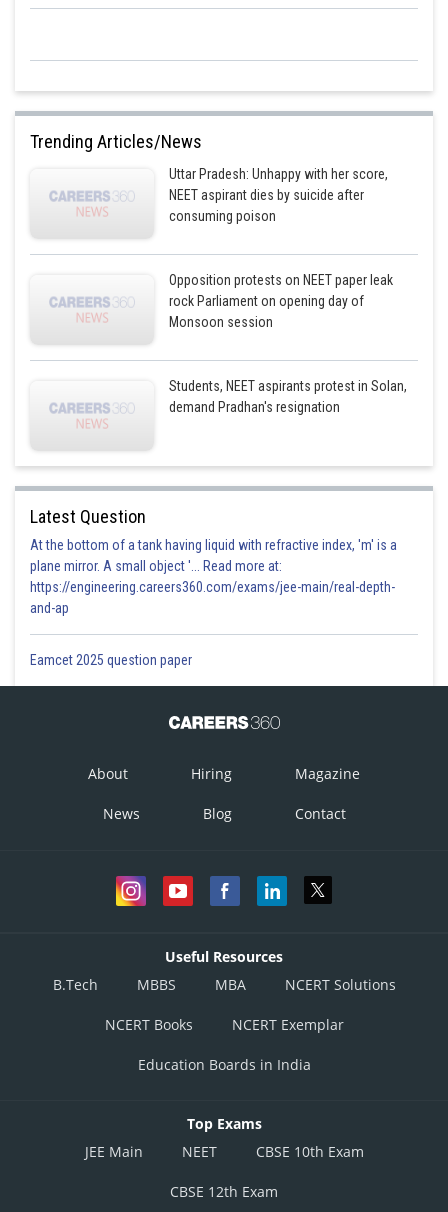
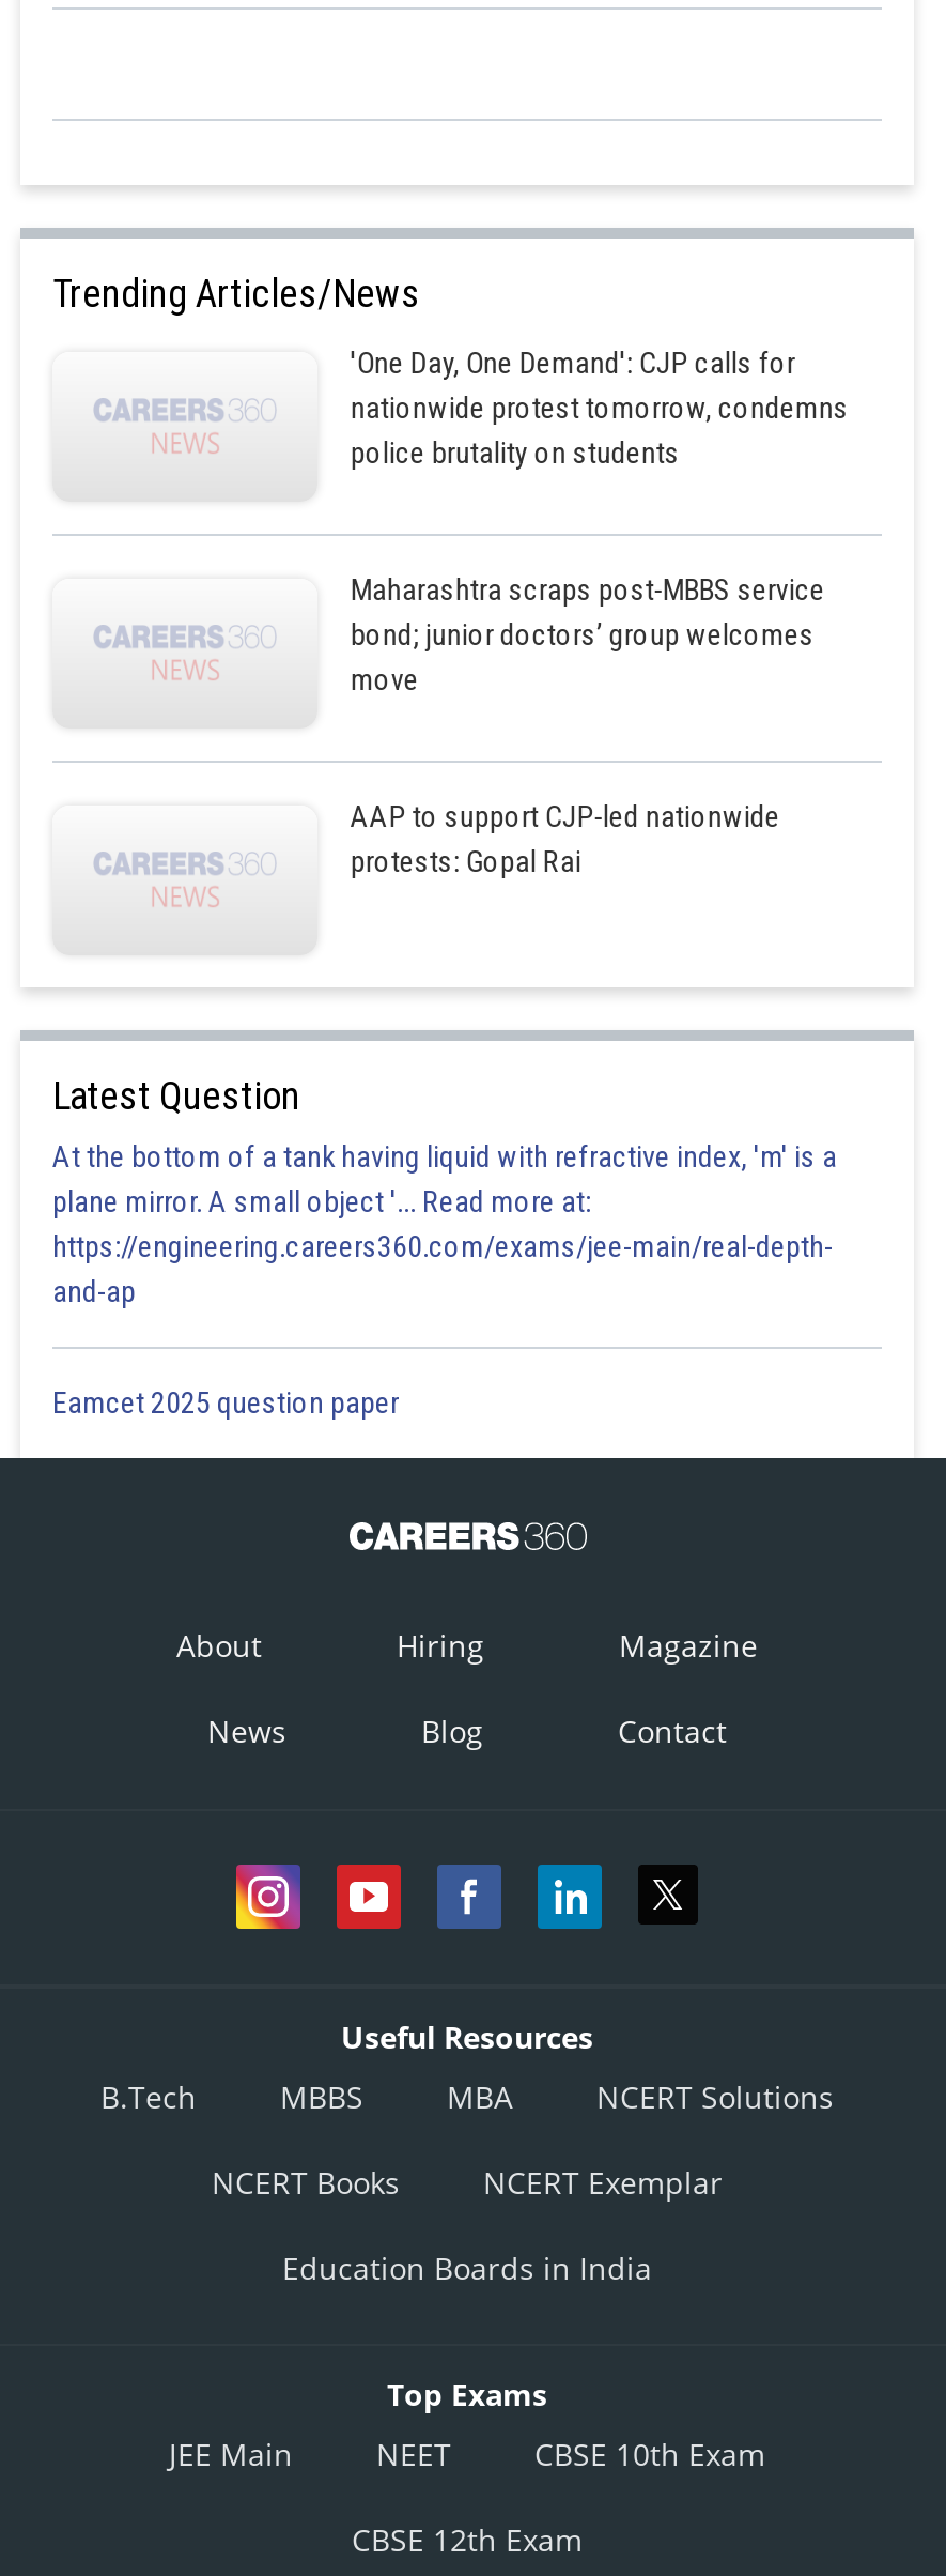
- Uttar Pradesh: Unhappy with her score,
- NEET aspirant dies by suicide after
- consuming poison
+ 'One Day, One Demand': CJP calls for
+ nationwide protest tomorrow, condemns
+ police brutality on students

- Opposition protests on NEET paper leak
- rock Parliament on opening day of
- Monsoon session
+ Maharashtra scraps post-MBBS service
+ bond; junior doctors’ group welcomes
+ move

- Students, NEET aspirants protest in Solan,
- demand Pradhan's resignation
+ AAP to support CJP-led nationwide
+ protests: Gopal Rai
